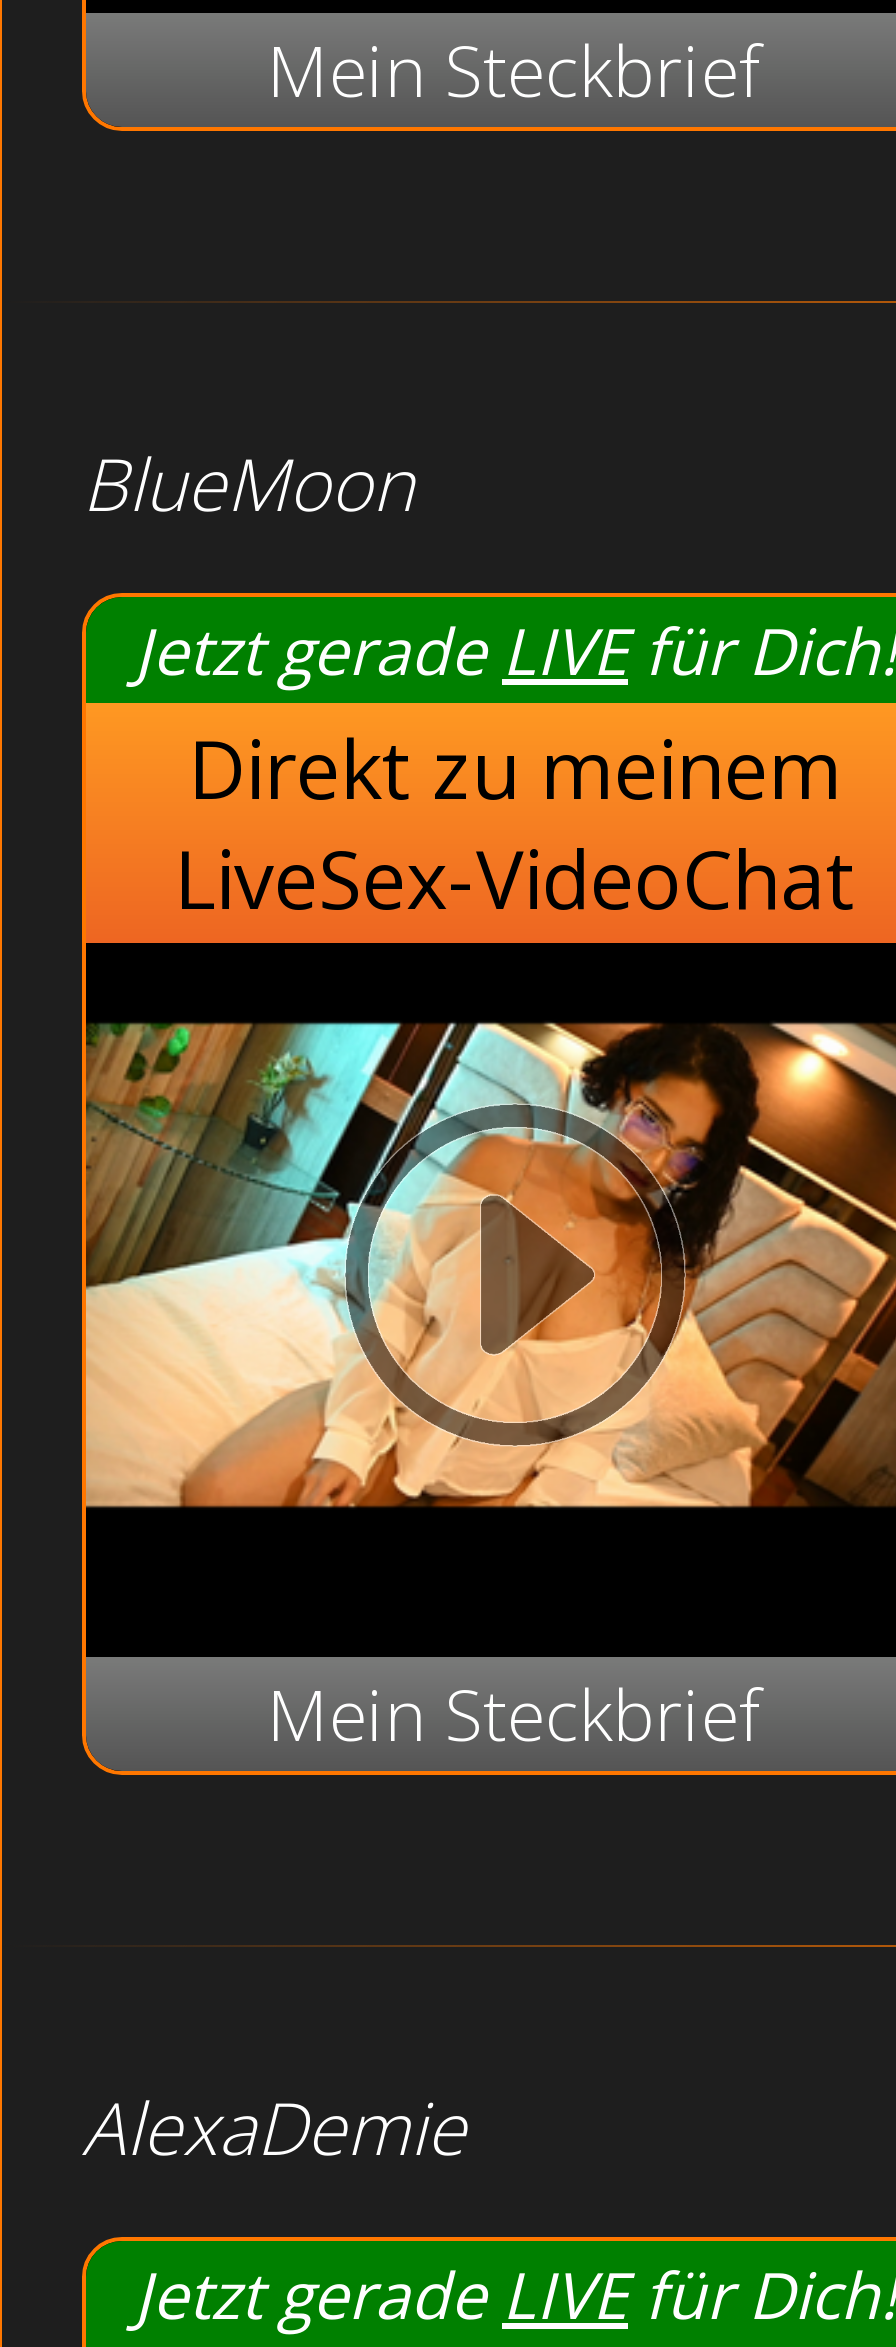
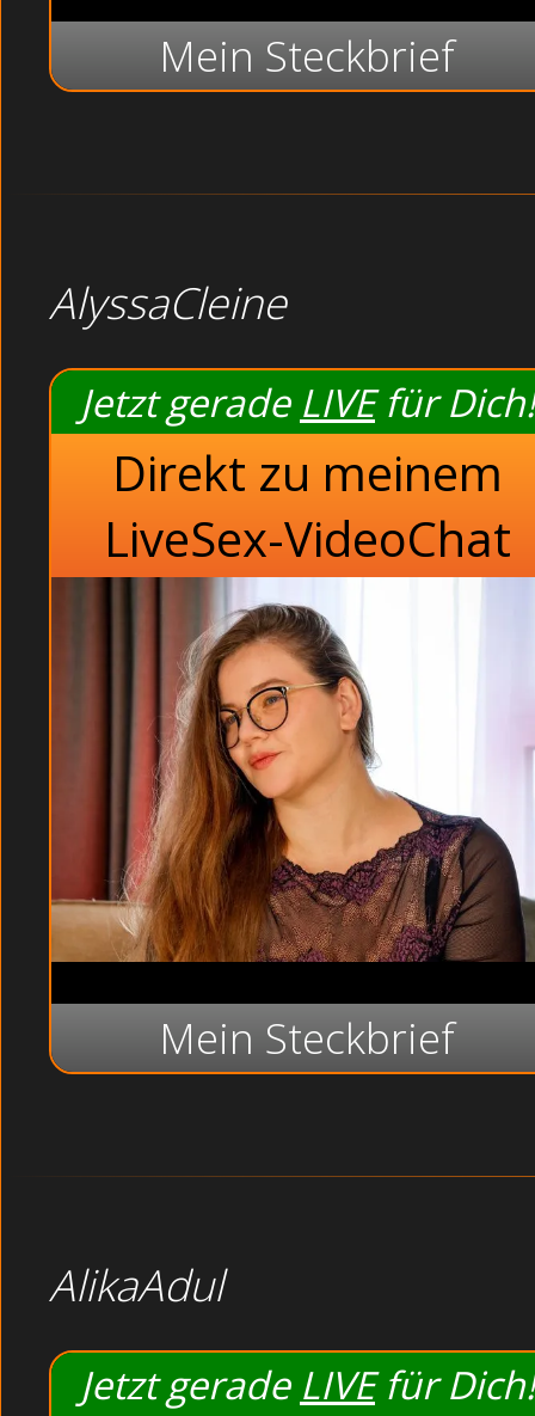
- BlueMoon
+ AlyssaCleine

- [image]
+ [image]

- AlexaDemie
+ AlikaAdul
